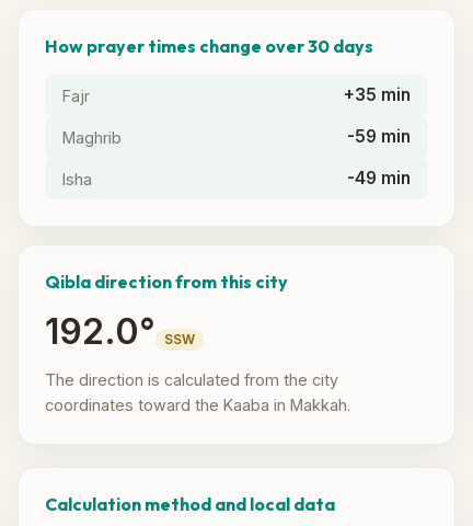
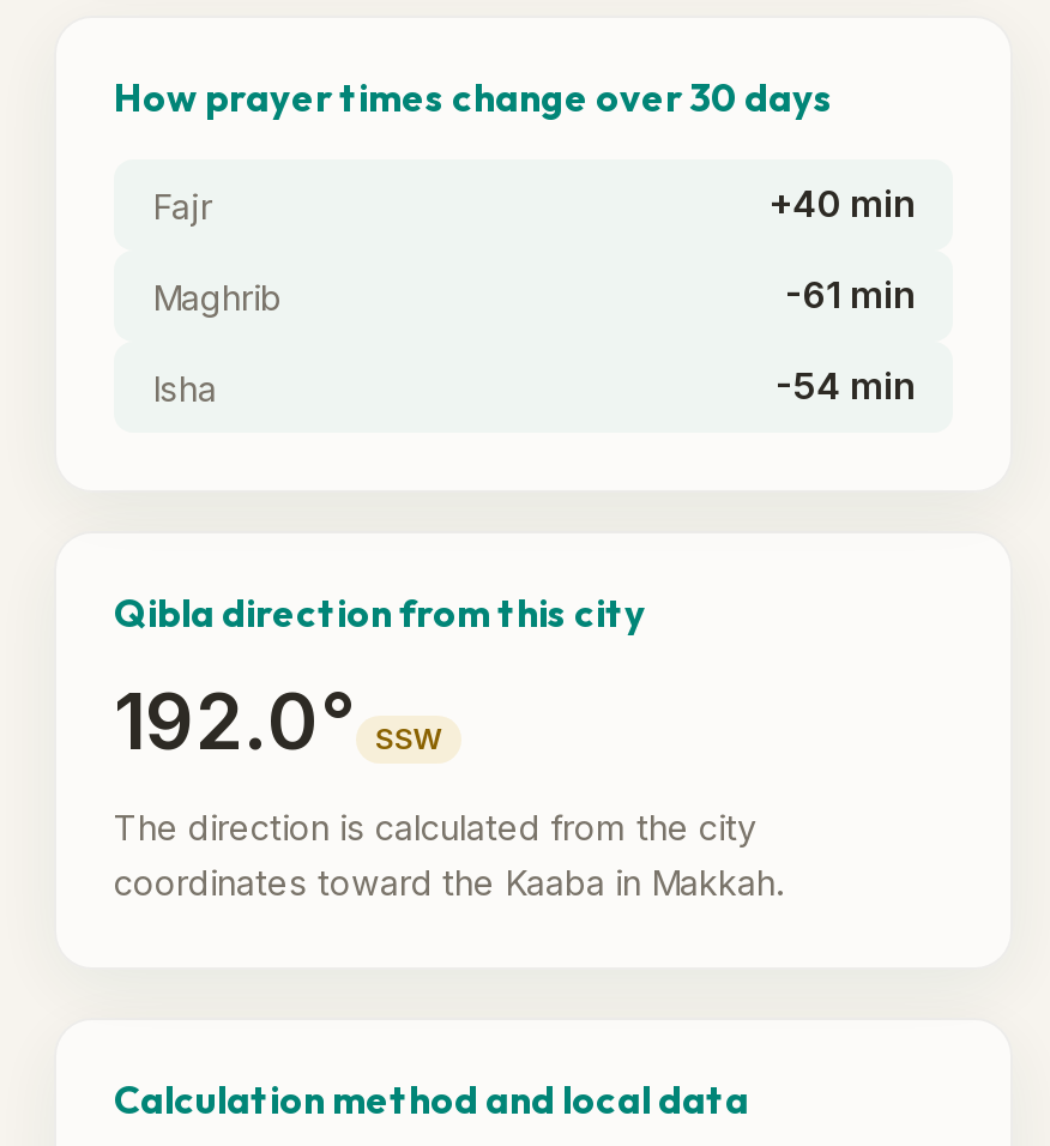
- +35 min
+ +40 min

- -59 min
+ -61 min

- -49 min
+ -54 min
